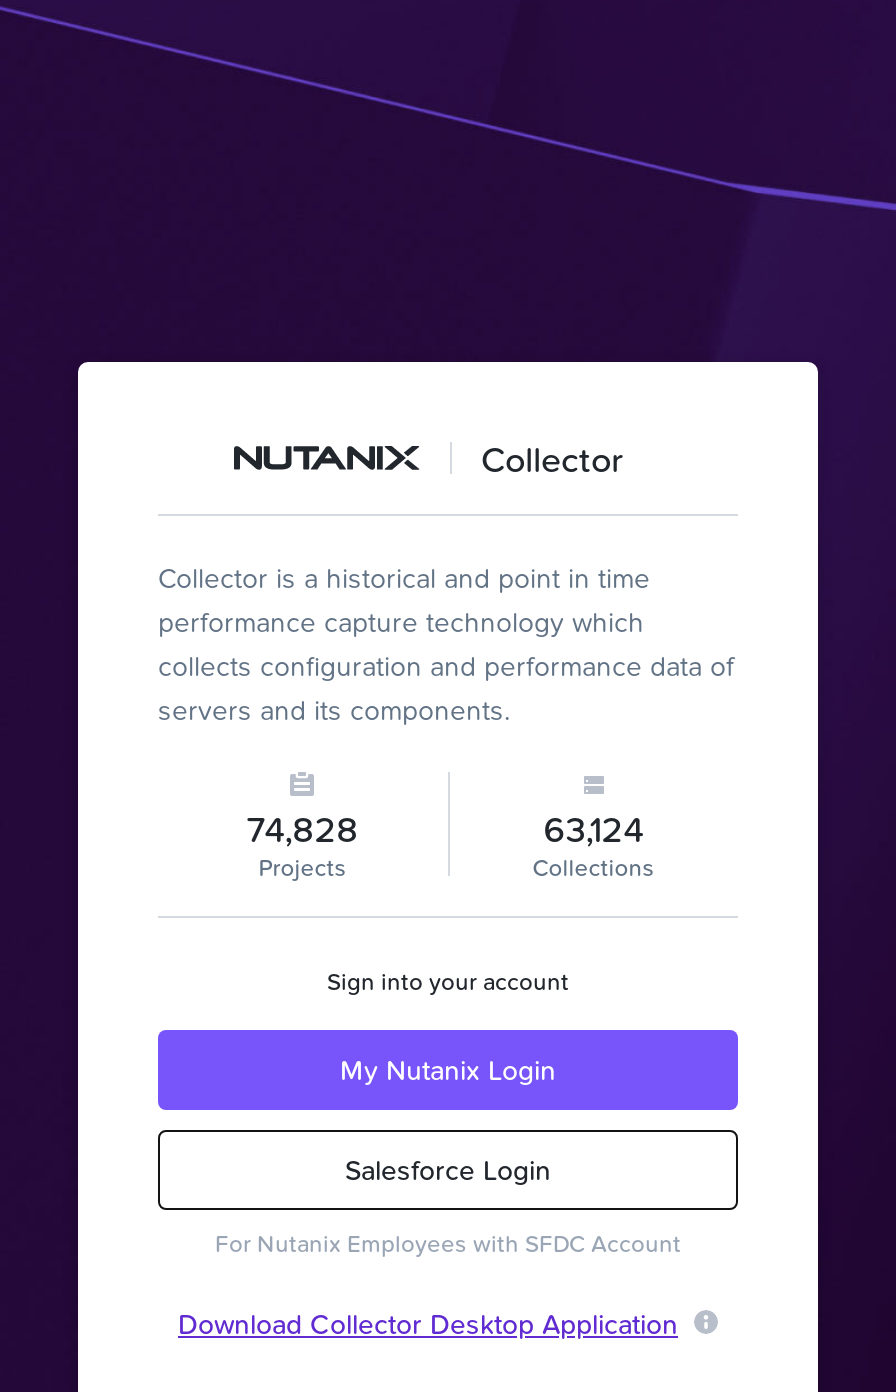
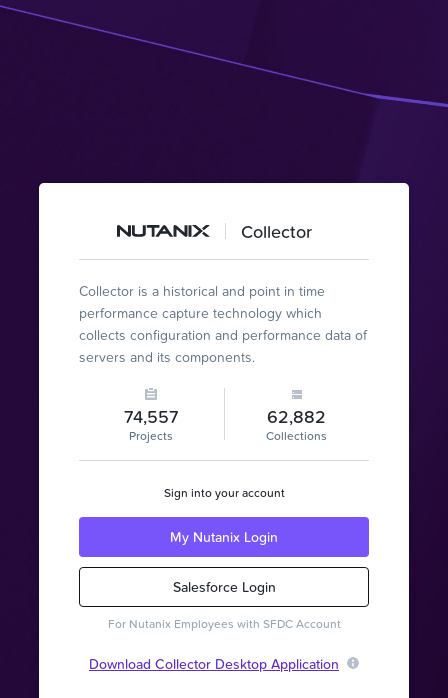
- 74,828
+ 74,557

- 63,124
+ 62,882
